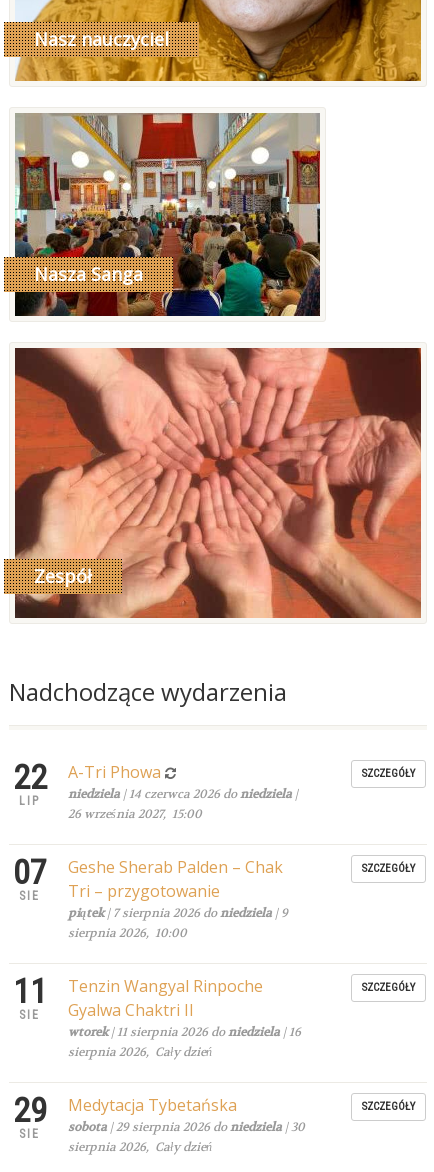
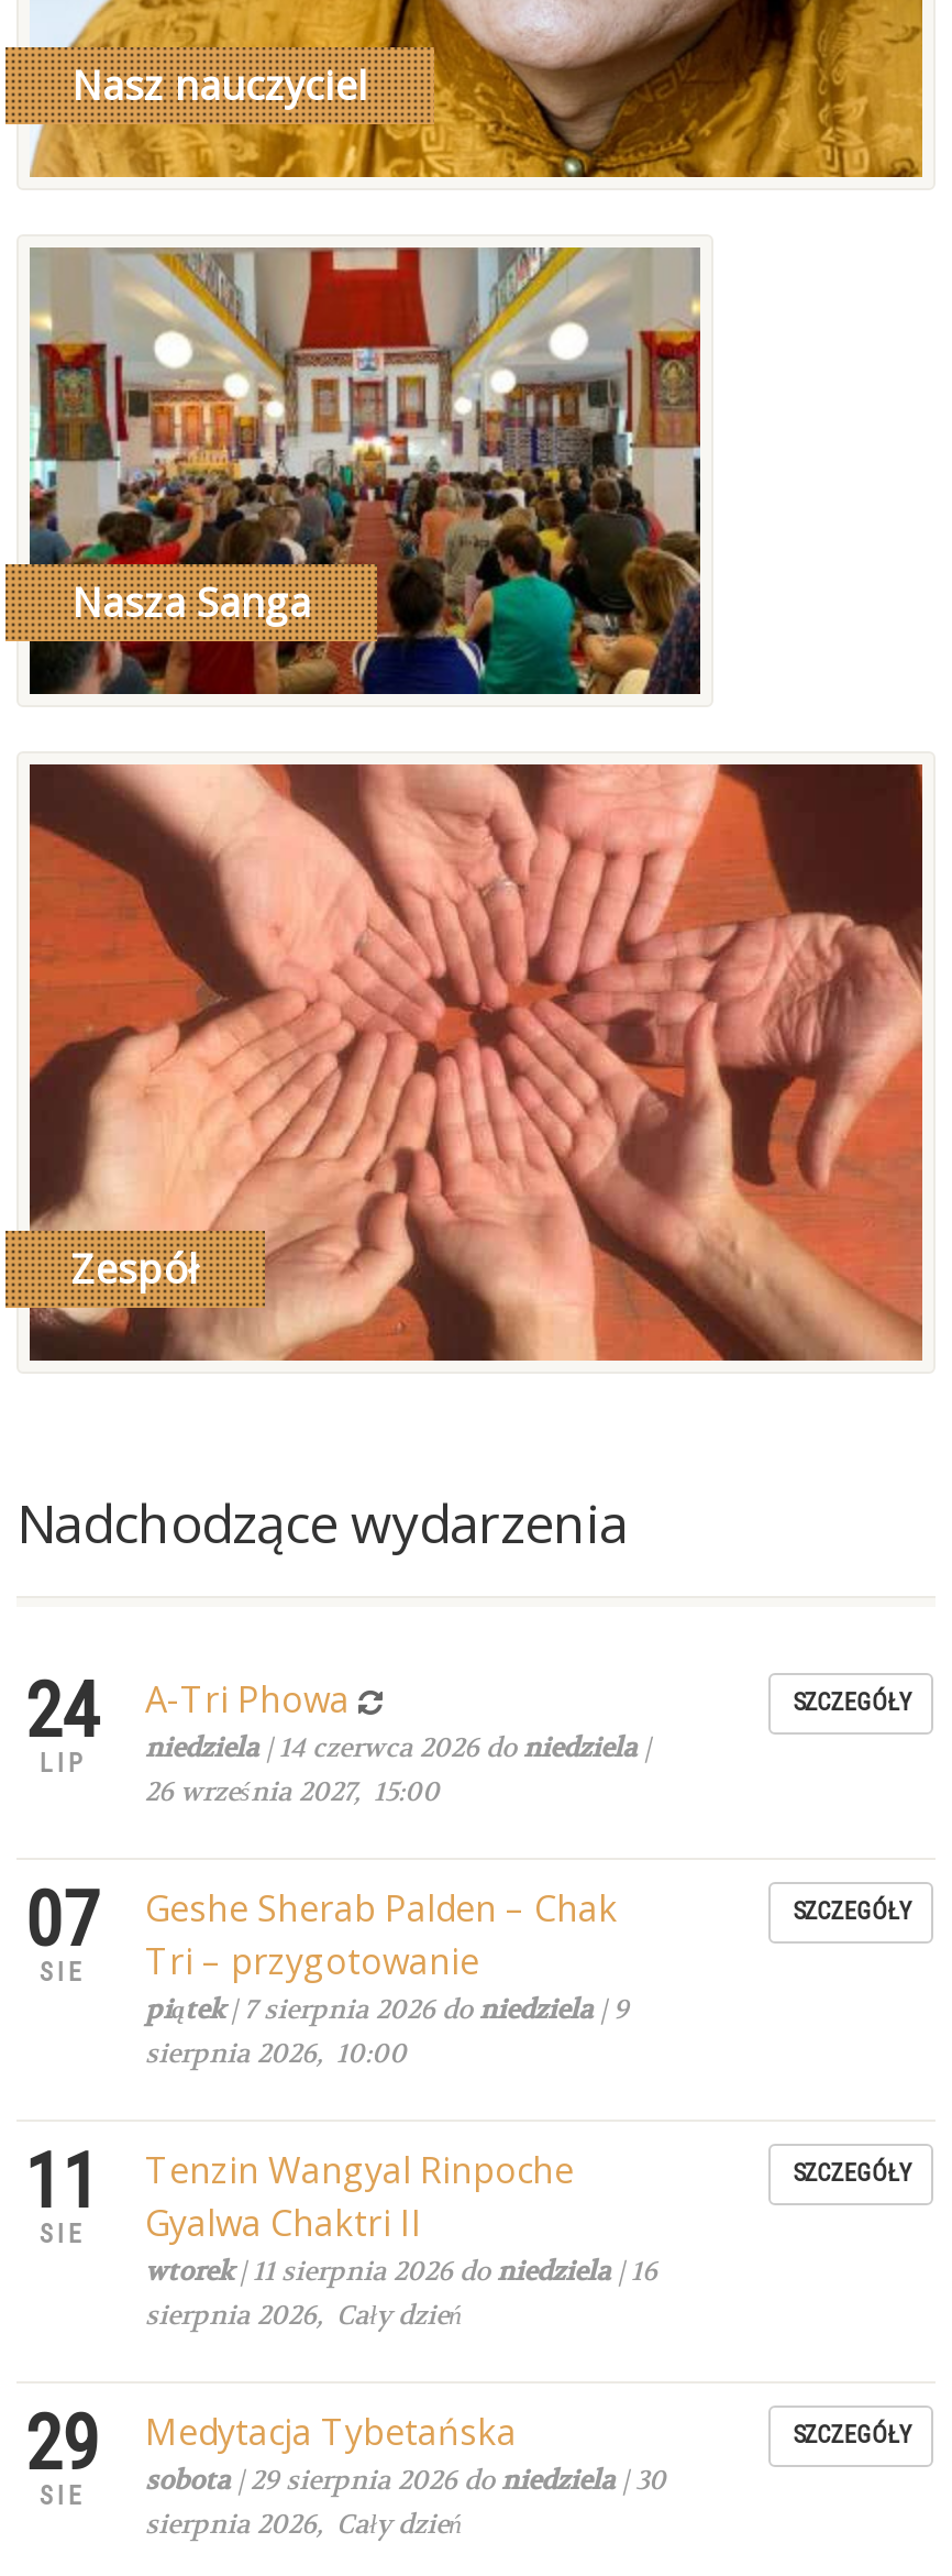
- 22
+ 24
